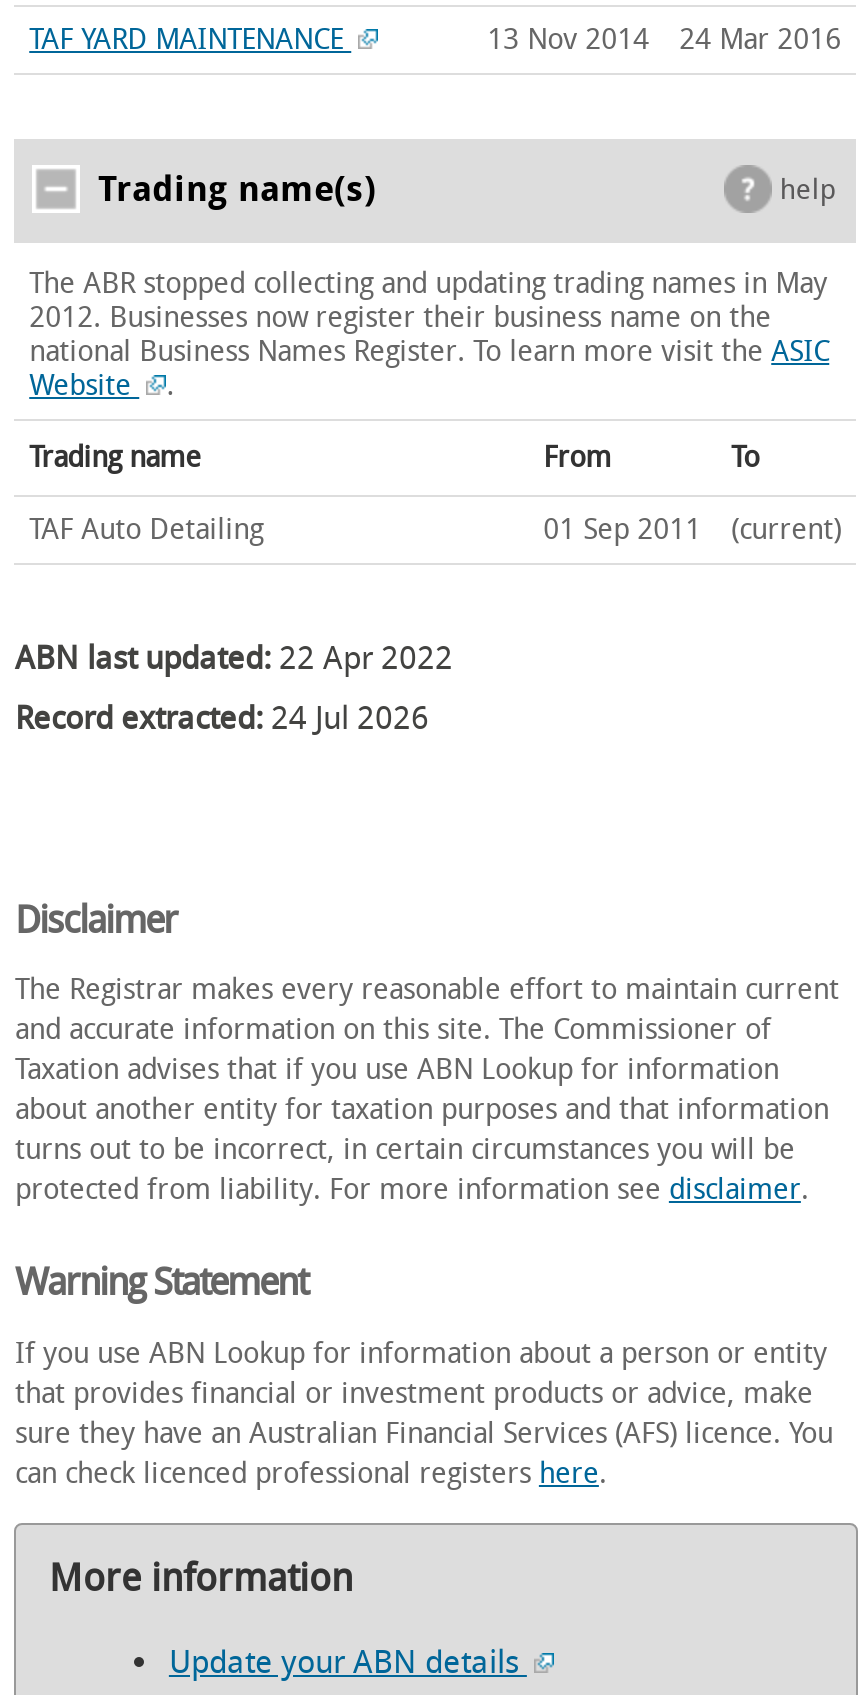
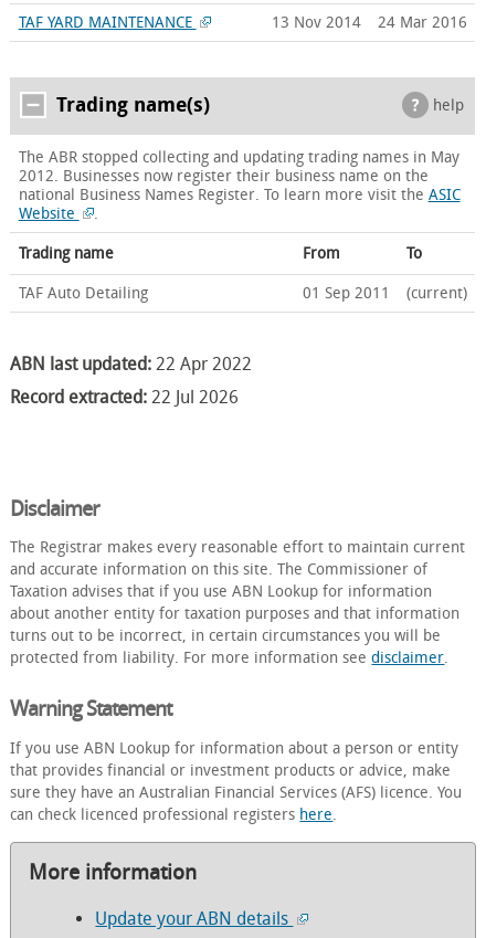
- Record extracted: 24 Jul 2026
+ Record extracted: 22 Jul 2026
